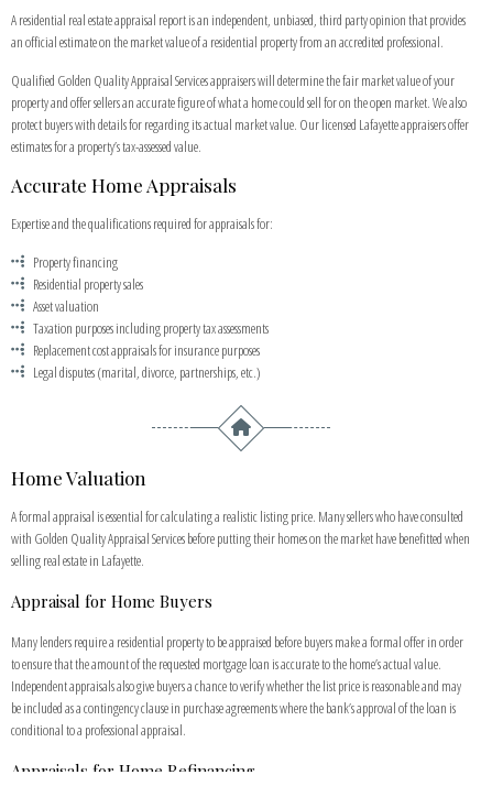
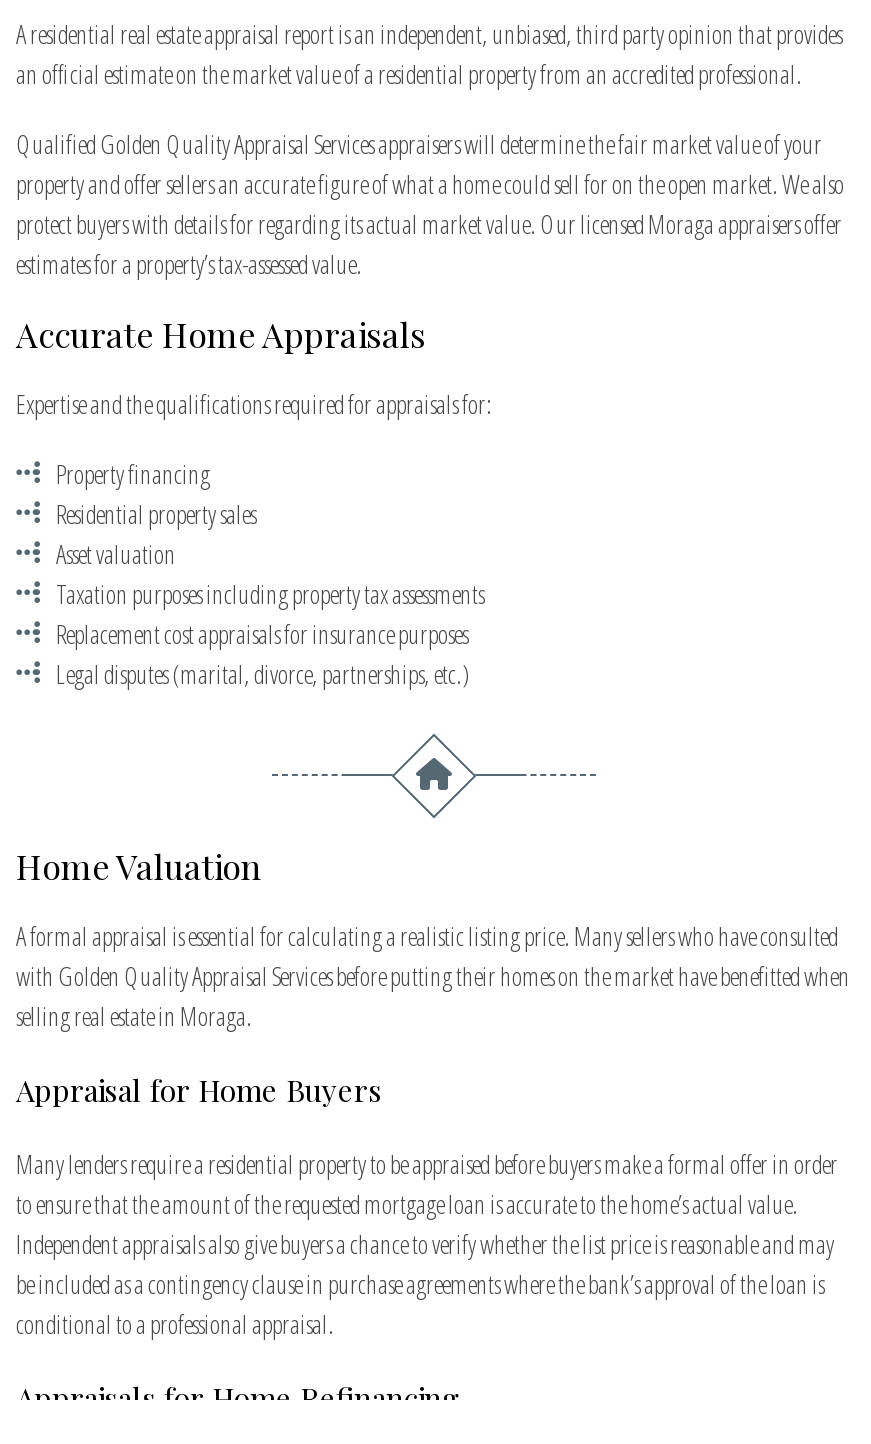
- protect buyers with details for regarding its actual market value. Our licensed Lafayette appraisers offer
+ protect buyers with details for regarding its actual market value. Our licensed Moraga appraisers offer

- selling real estate in Lafayette.
+ selling real estate in Moraga.
